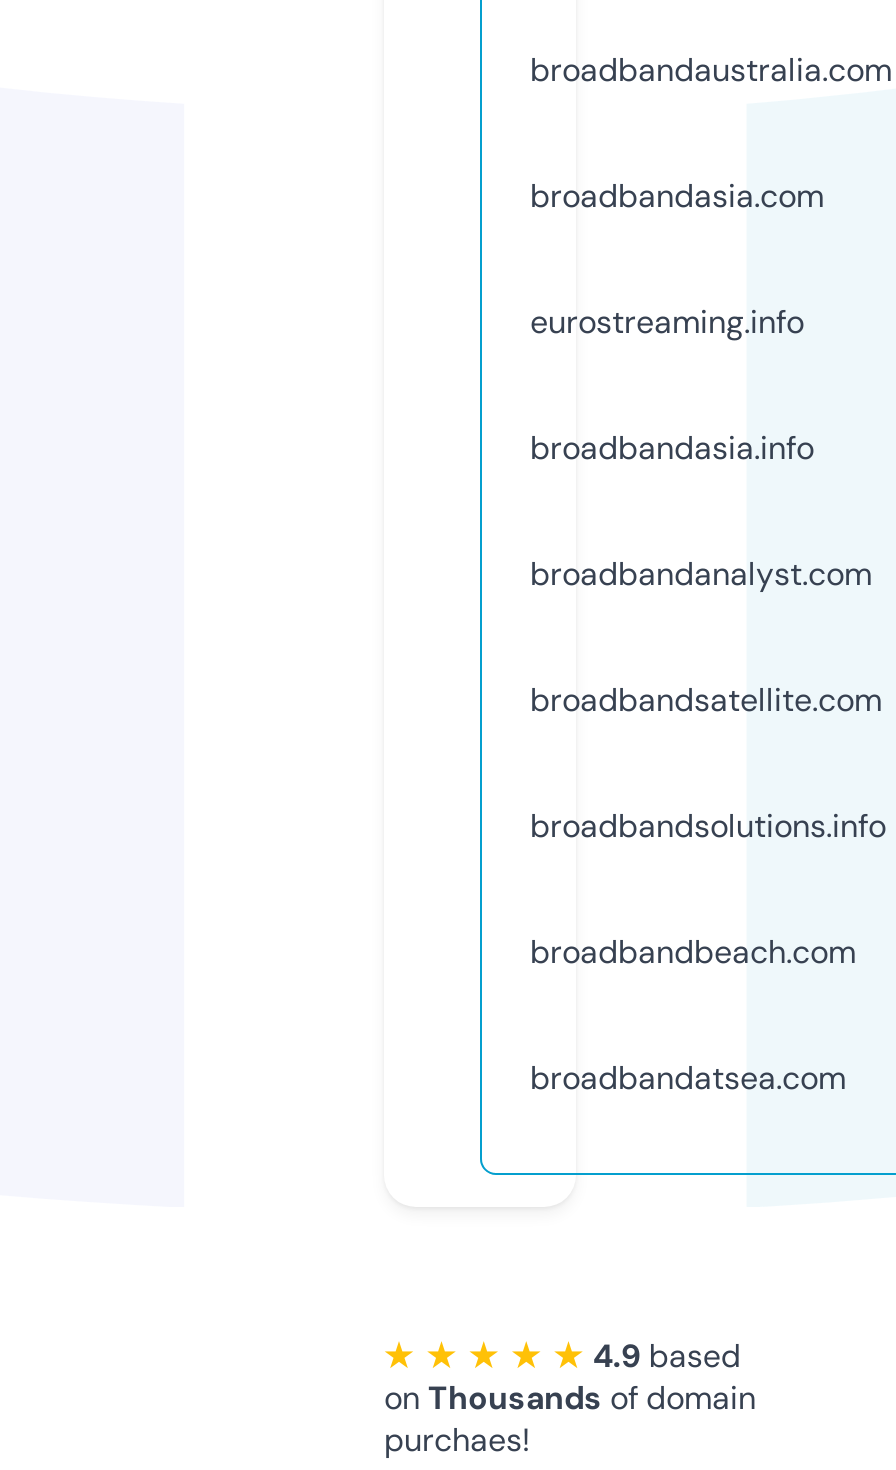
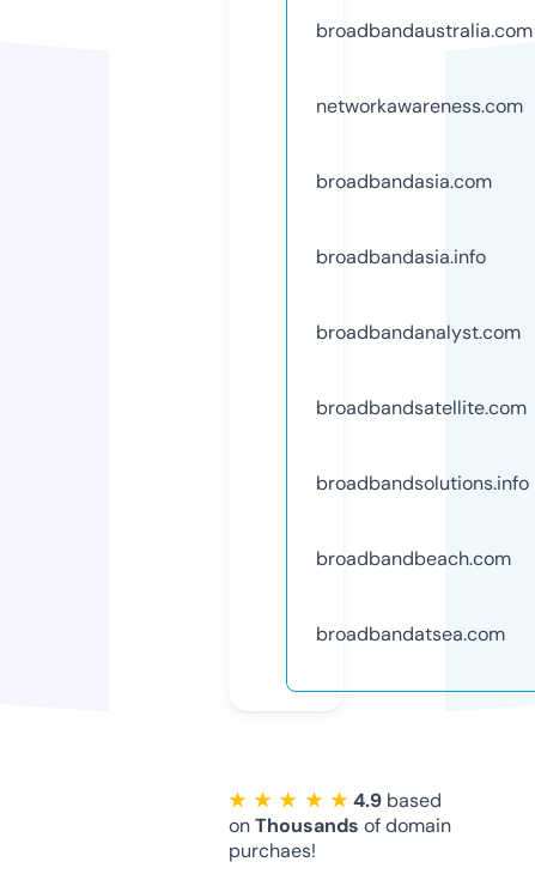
+ networkawareness.com

moved down: broadbandasia.com

- eurostreaming.info
